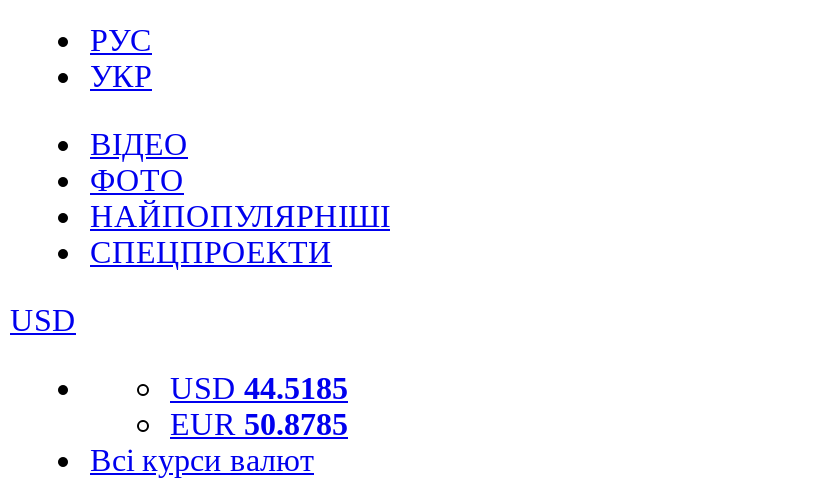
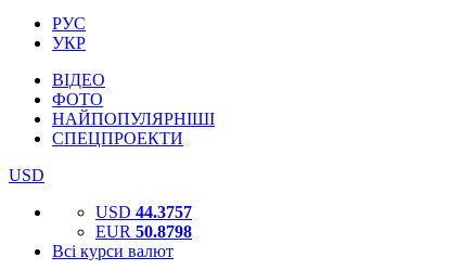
- USD 44.5185
+ USD 44.3757

- EUR 50.8785
+ EUR 50.8798
